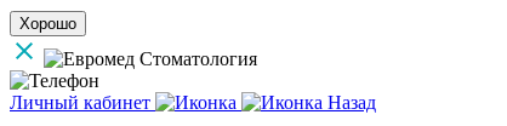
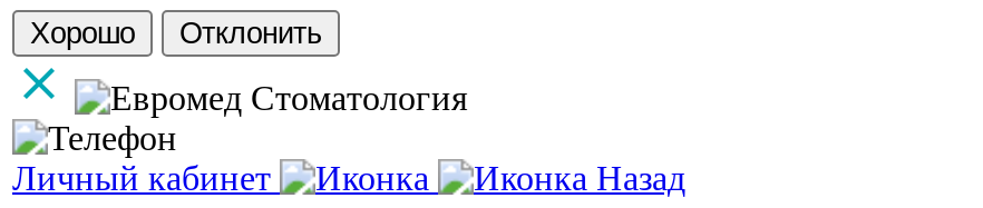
+ Отклонить
